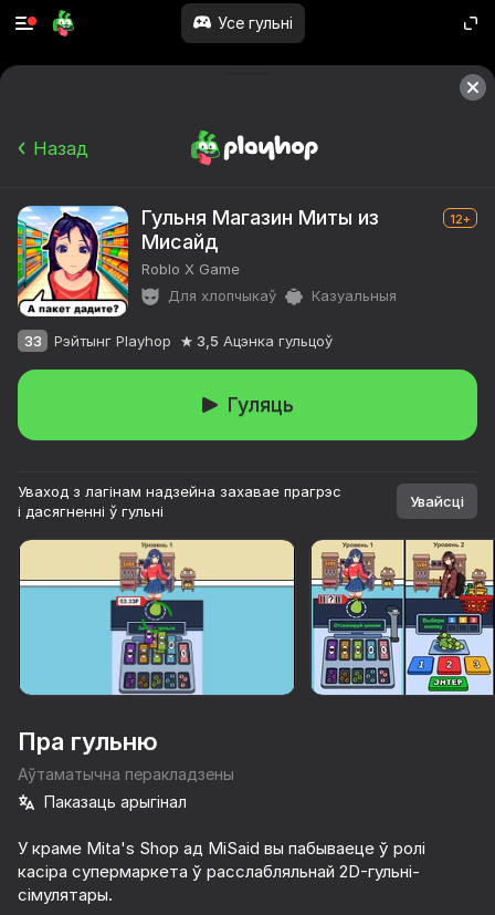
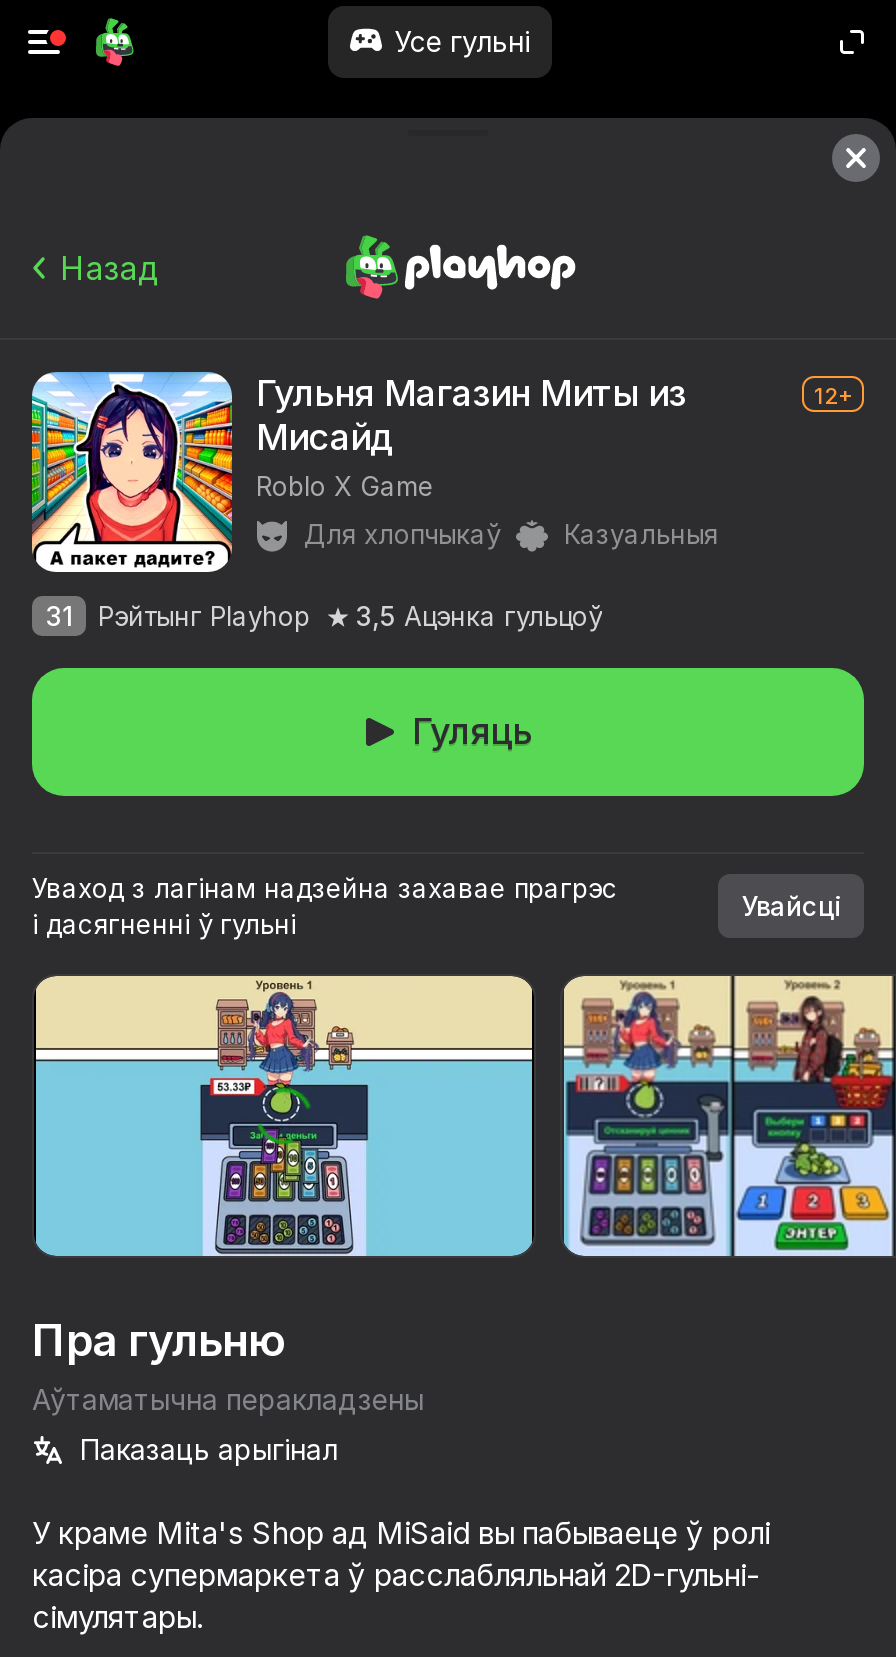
- 33 Рэйтынг Playhop 3,5 Ацэнка гульцоў
+ 31 Рэйтынг Playhop 3,5 Ацэнка гульцоў
